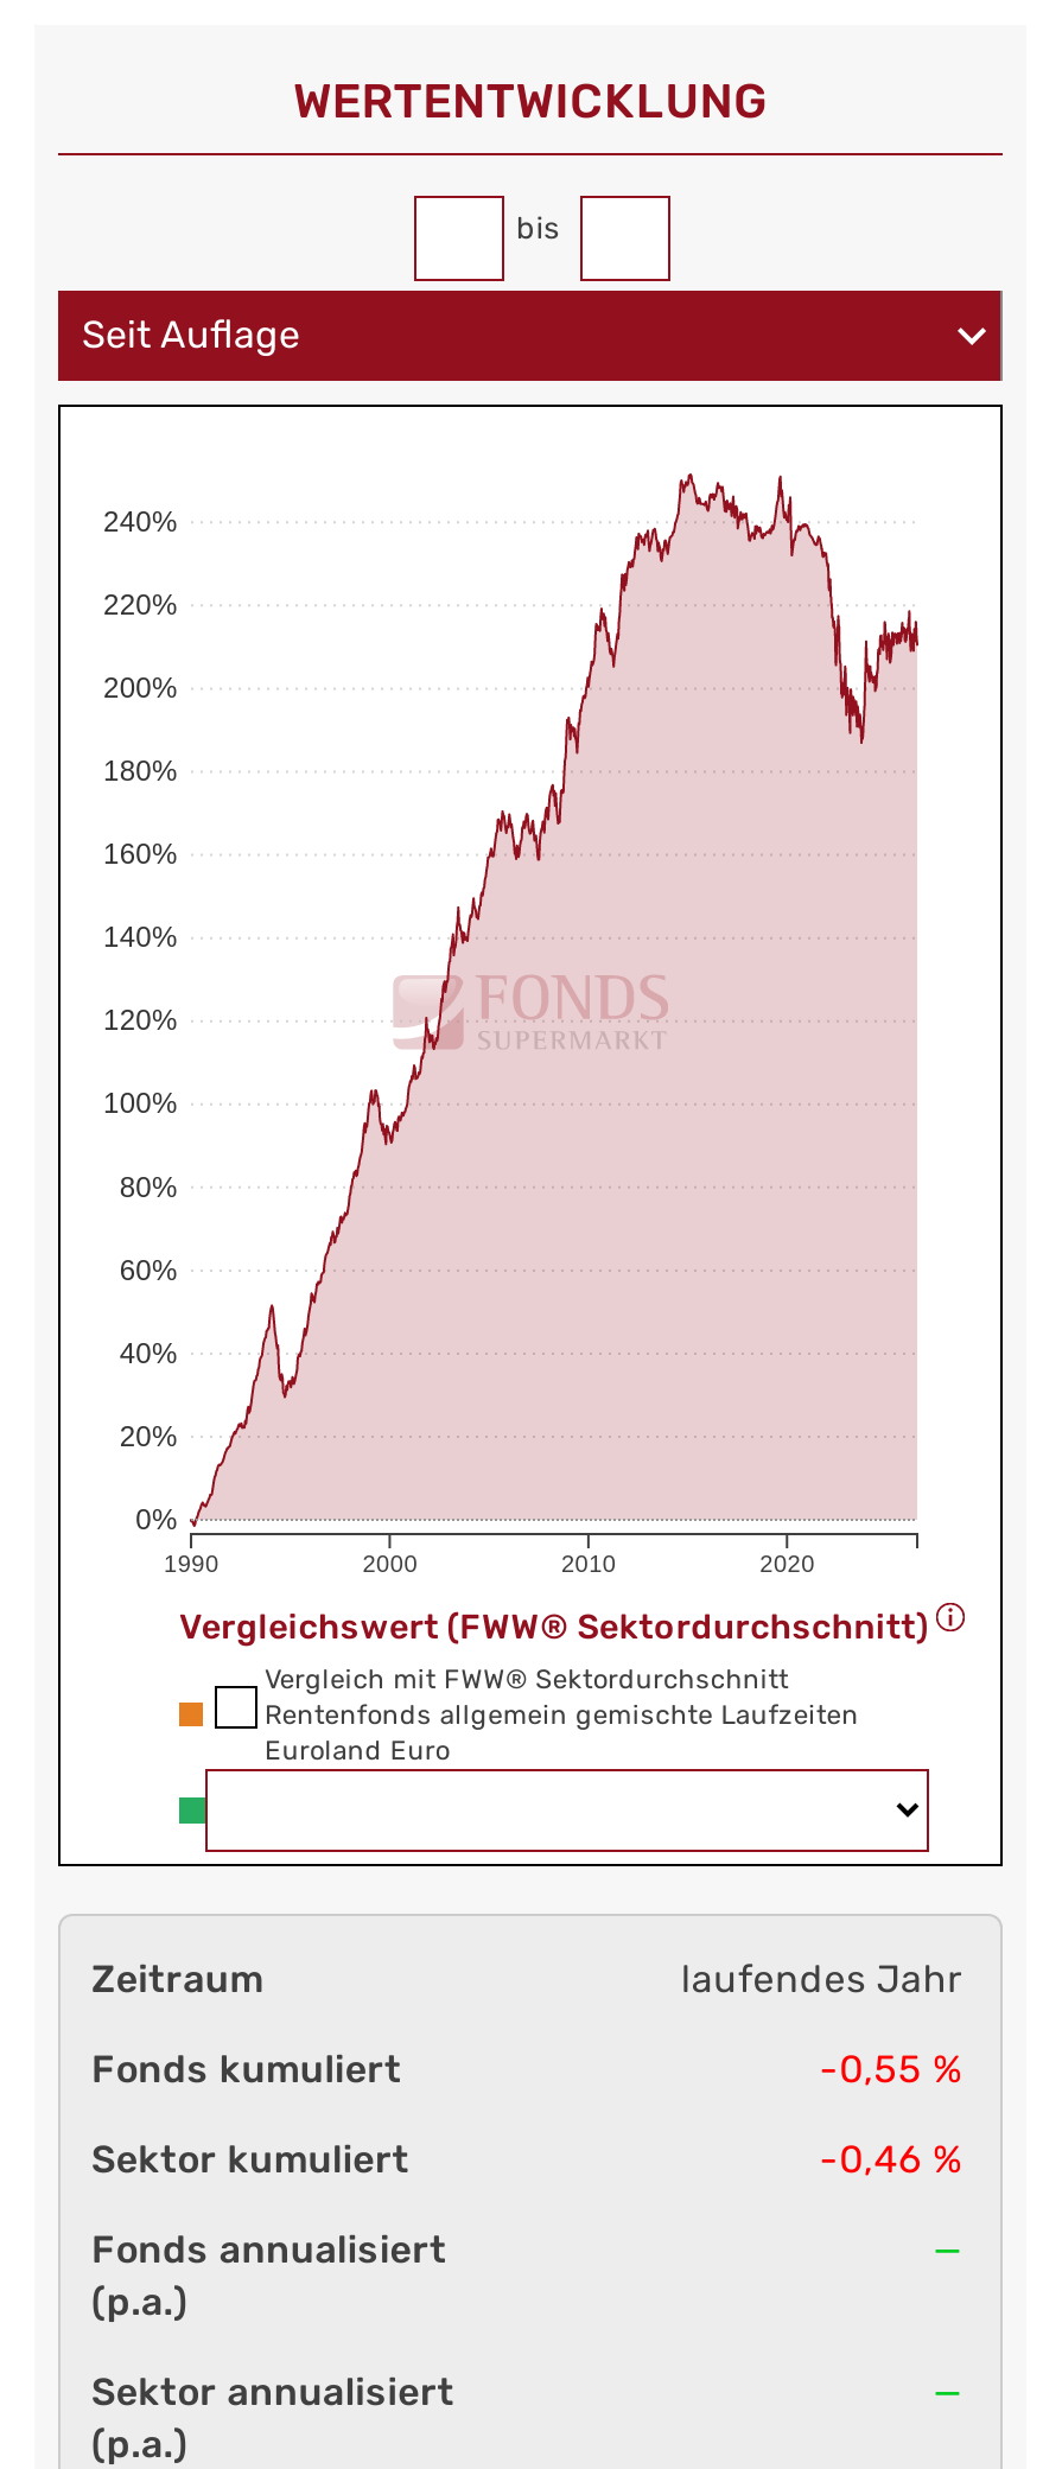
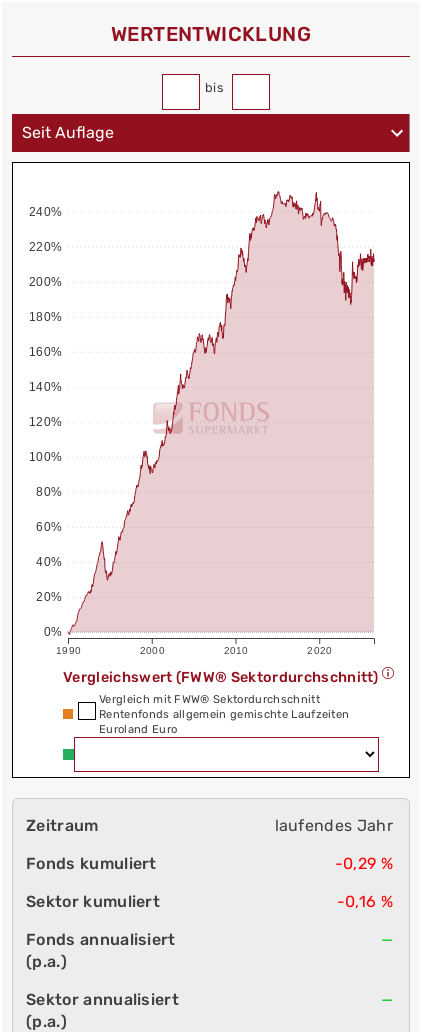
- -0,55 %
+ -0,29 %

- -0,46 %
+ -0,16 %
